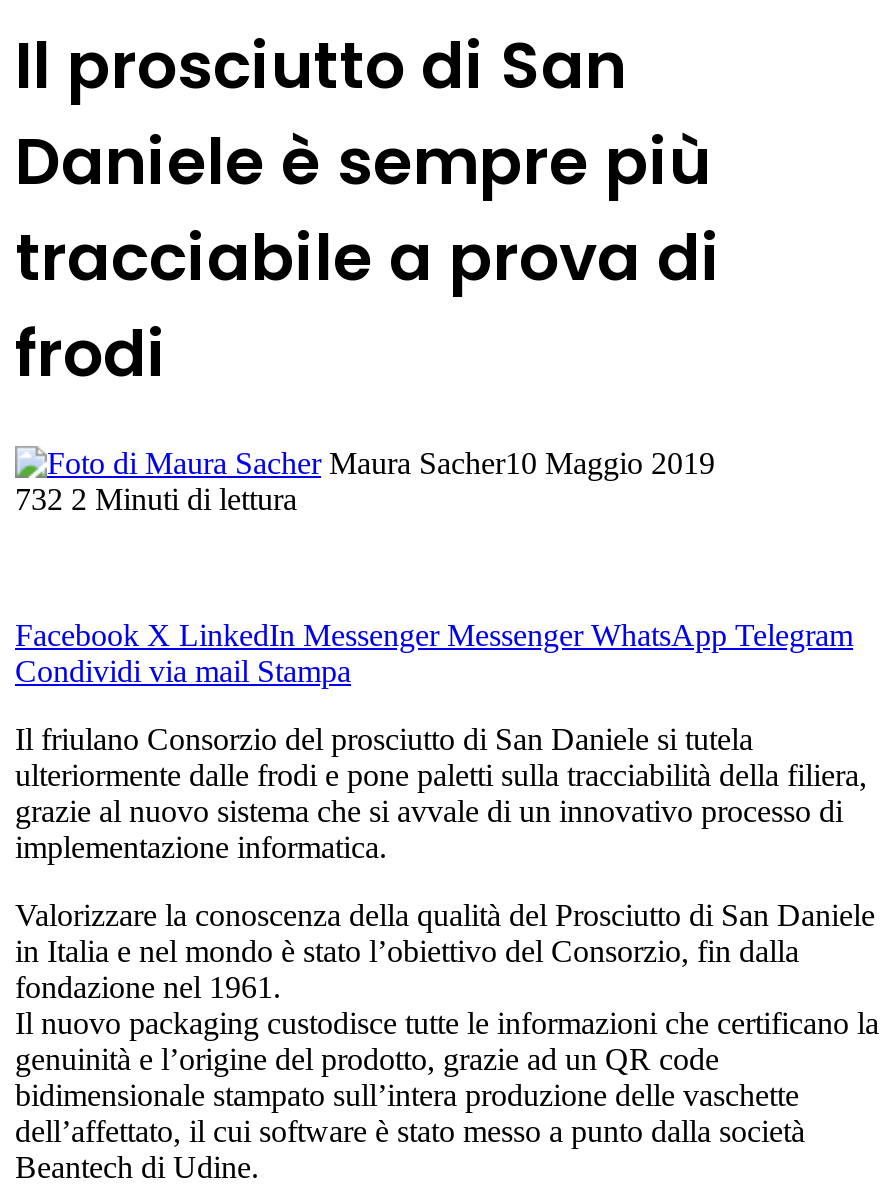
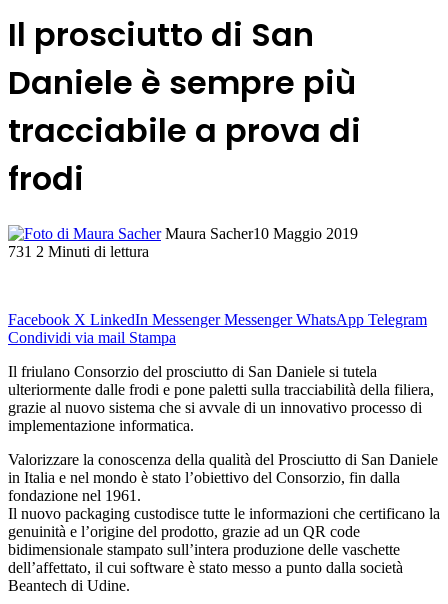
- 732 2 Minuti di lettura
+ 731 2 Minuti di lettura
